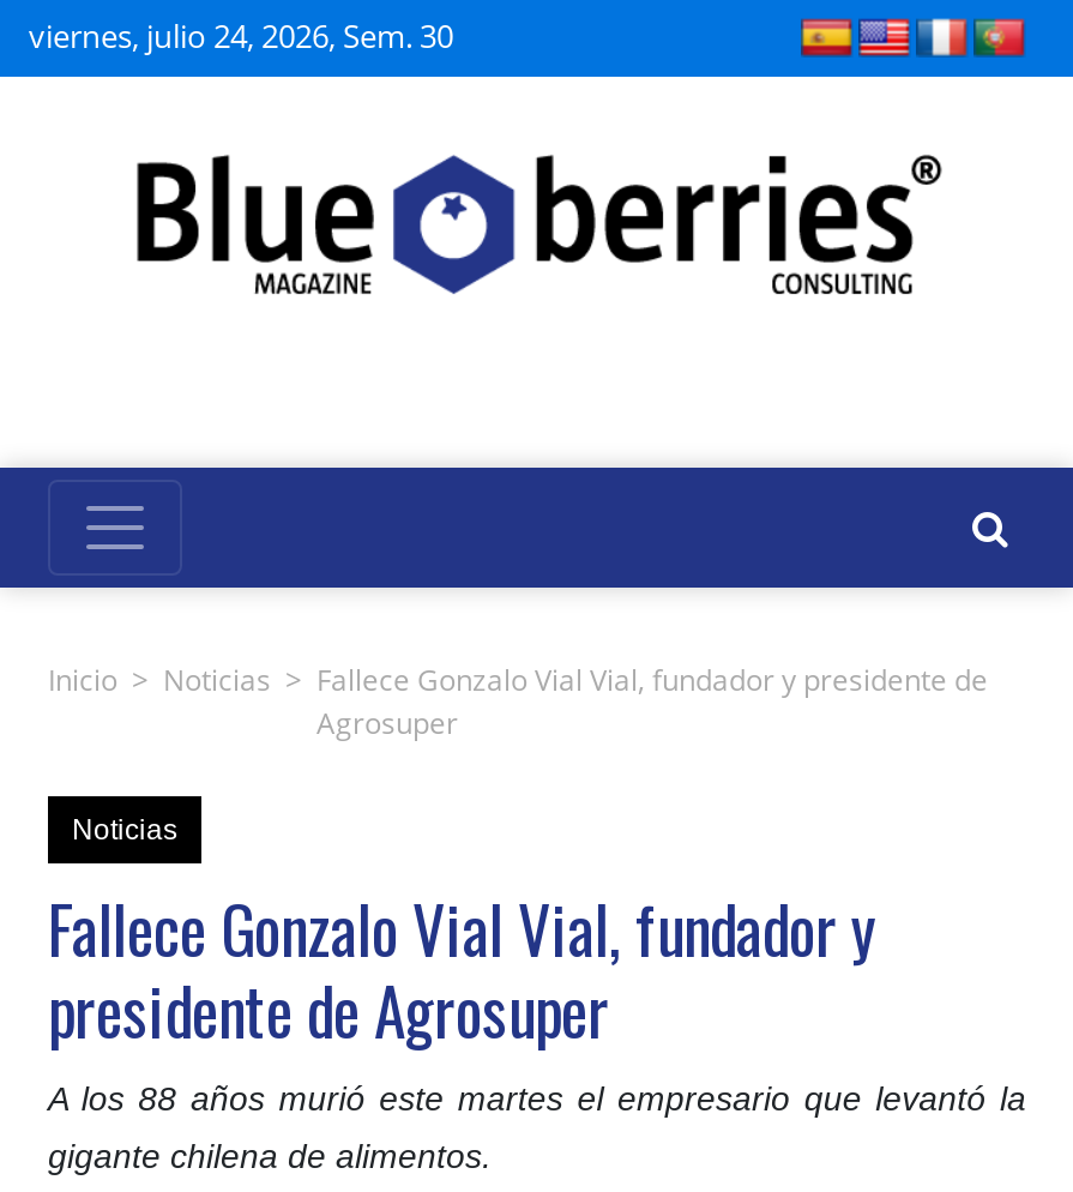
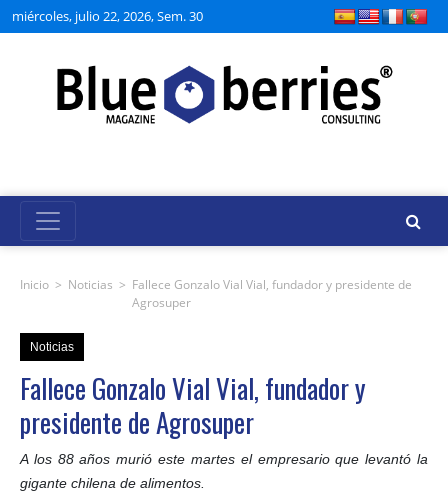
- viernes, julio 24, 2026, Sem. 30
+ miércoles, julio 22, 2026, Sem. 30
